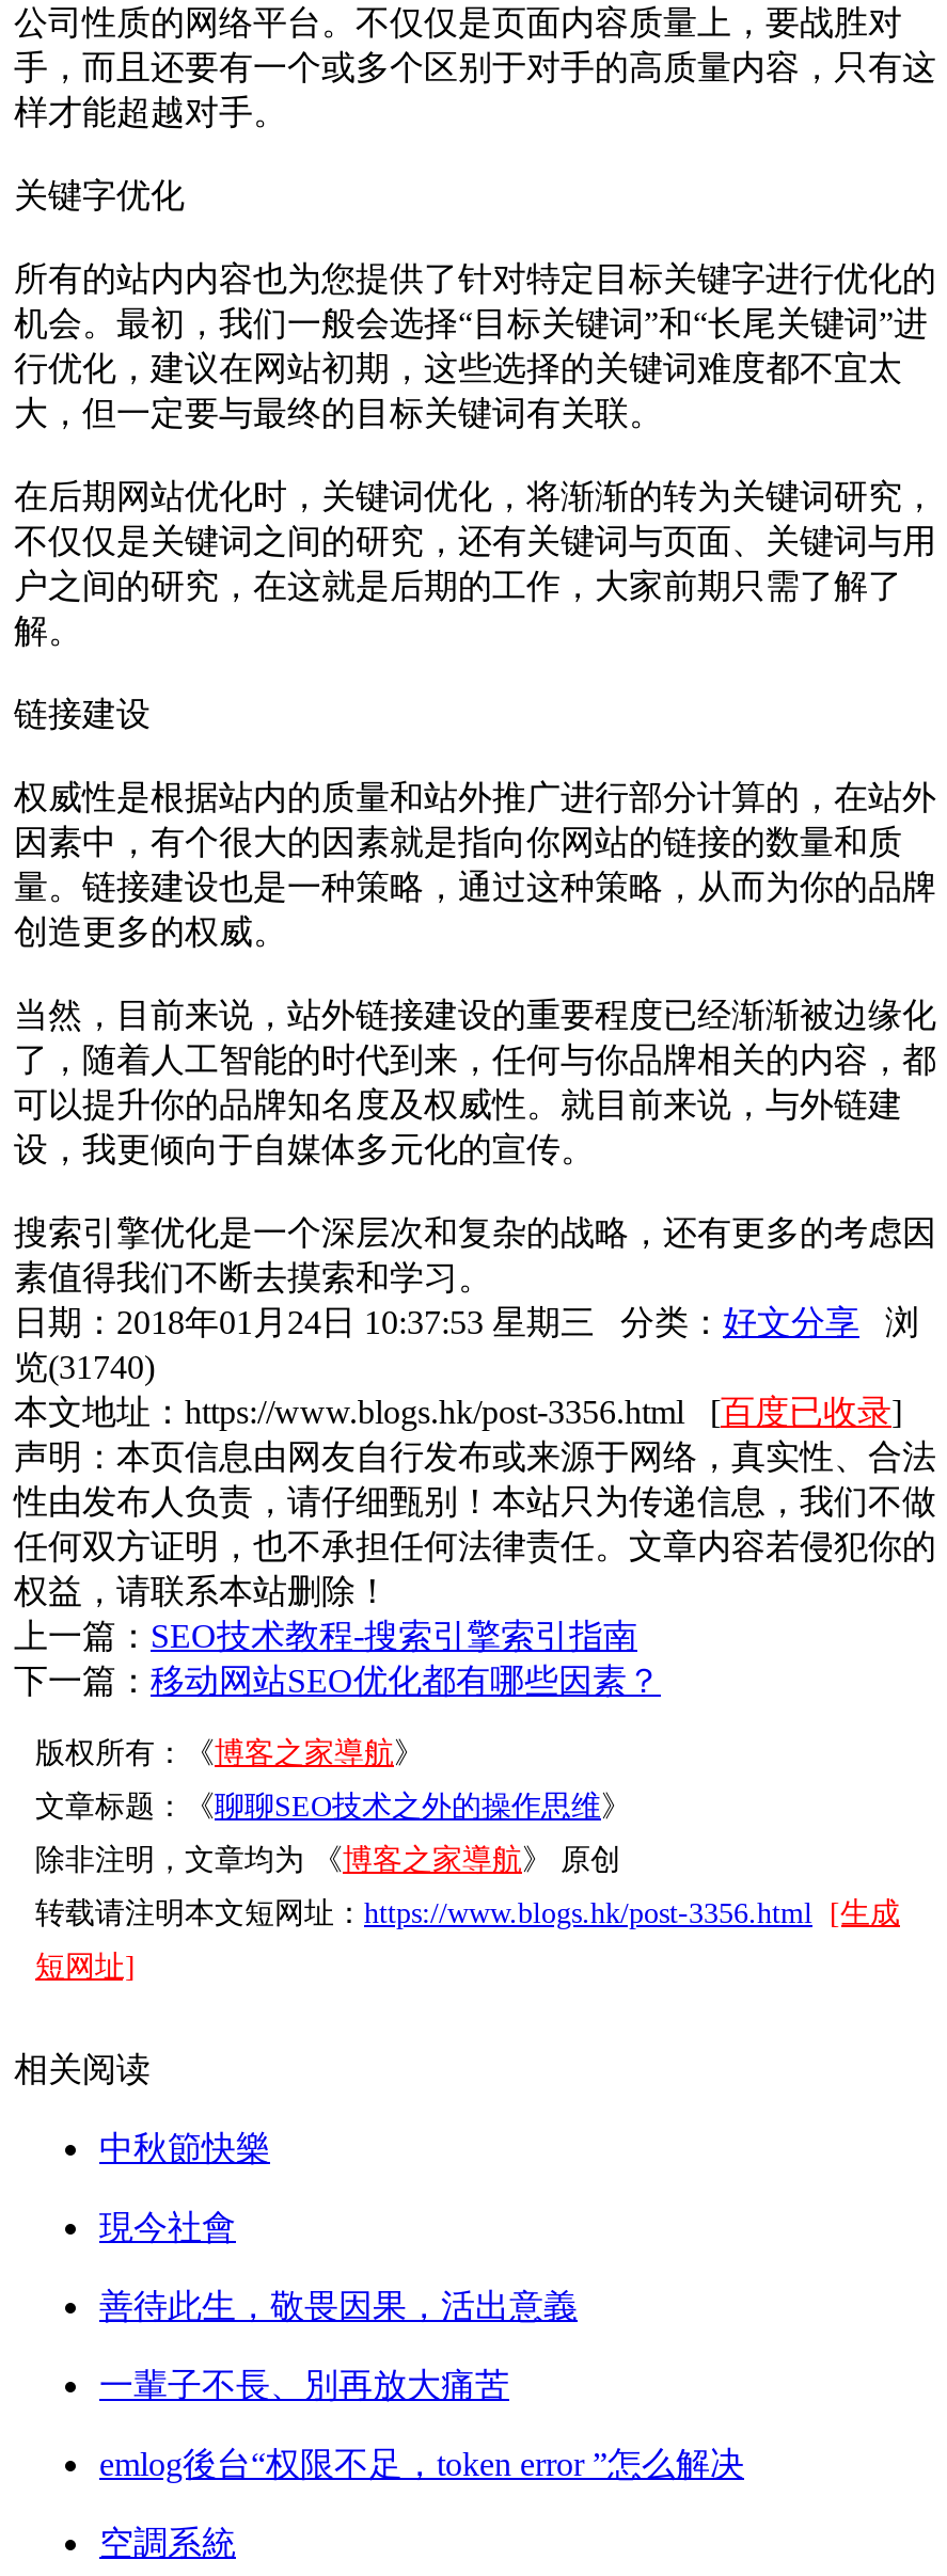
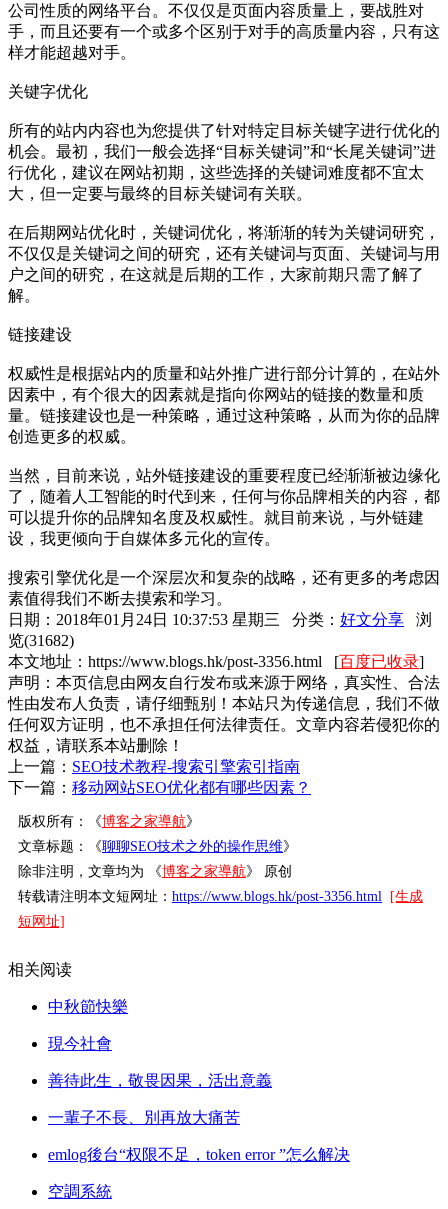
- 览(31740)
+ 览(31682)
